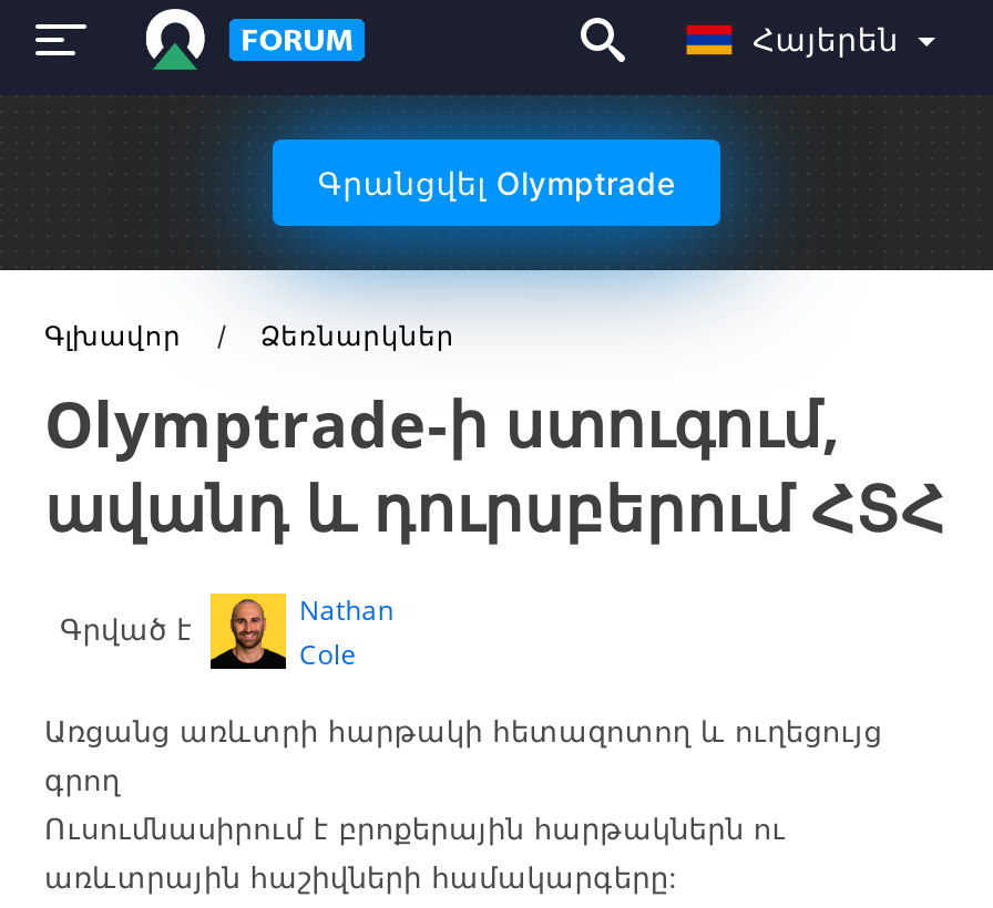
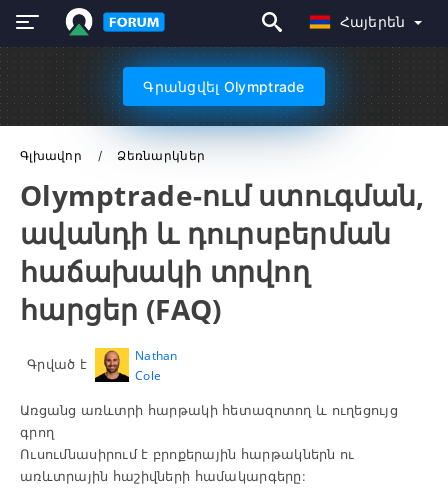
- Olymptrade-ի ստուգում,
- ավանդ և դուրսբերում ՀՏՀ
+ Olymptrade-ում ստուգման,
+ ավանդի և դուրսբերման
+ հաճախակի տրվող
+ հարցեր (FAQ)
